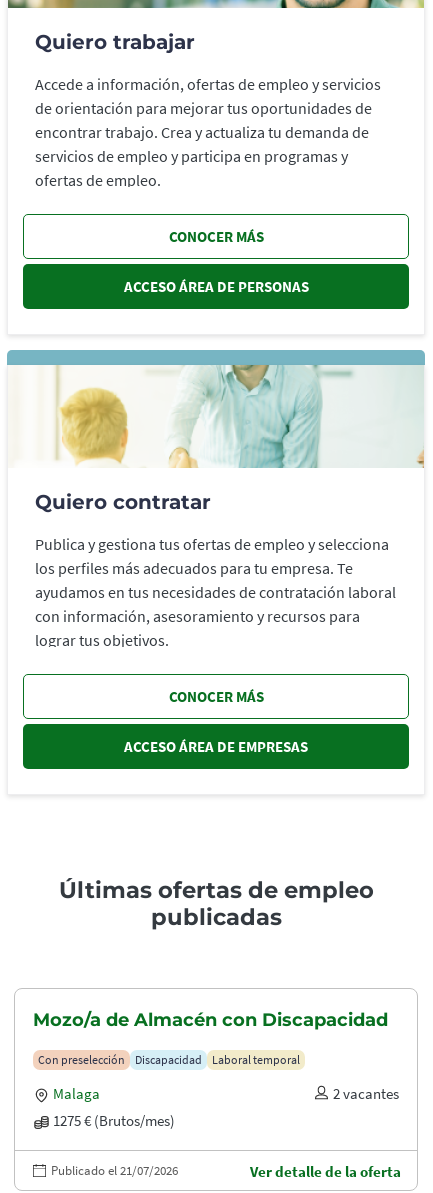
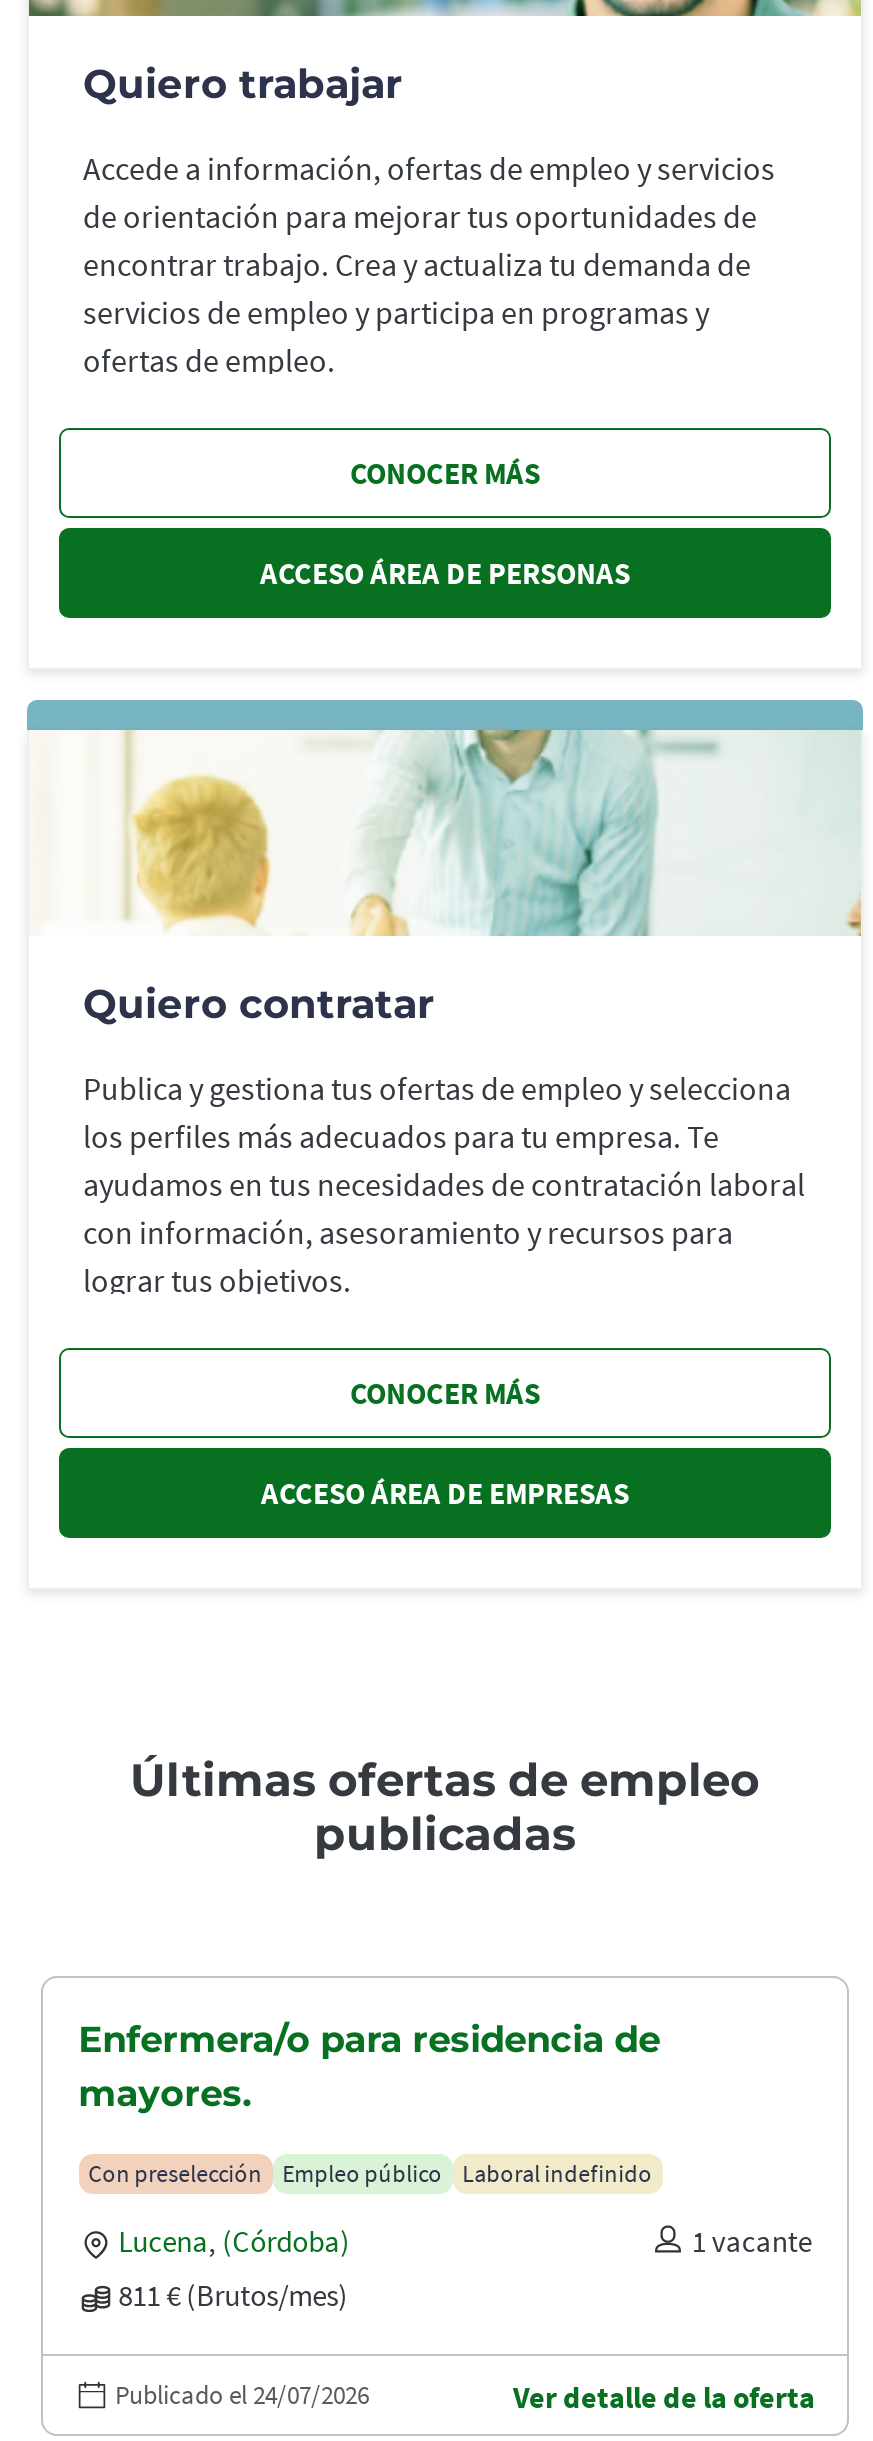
- Mozo/a de Almacén con Discapacidad
+ Enfermera/o para residencia de
+ mayores.

- Discapacidad
- Laboral temporal
+ Empleo público
+ Laboral indefinido

- Malaga
- 2 vacantes
- 1275 € (Brutos/mes)
+ Lucena, (Córdoba)
+ 1 vacante
+ 811 € (Brutos/mes)

- Publicado el 21/07/2026
+ Publicado el 24/07/2026
